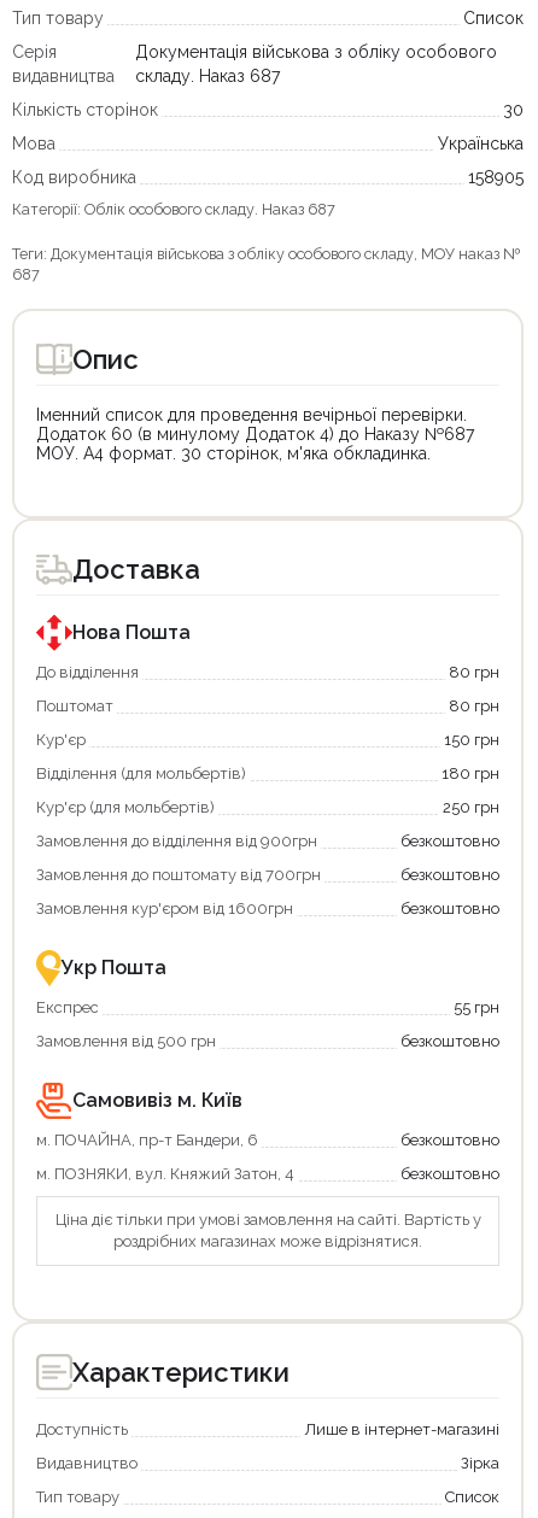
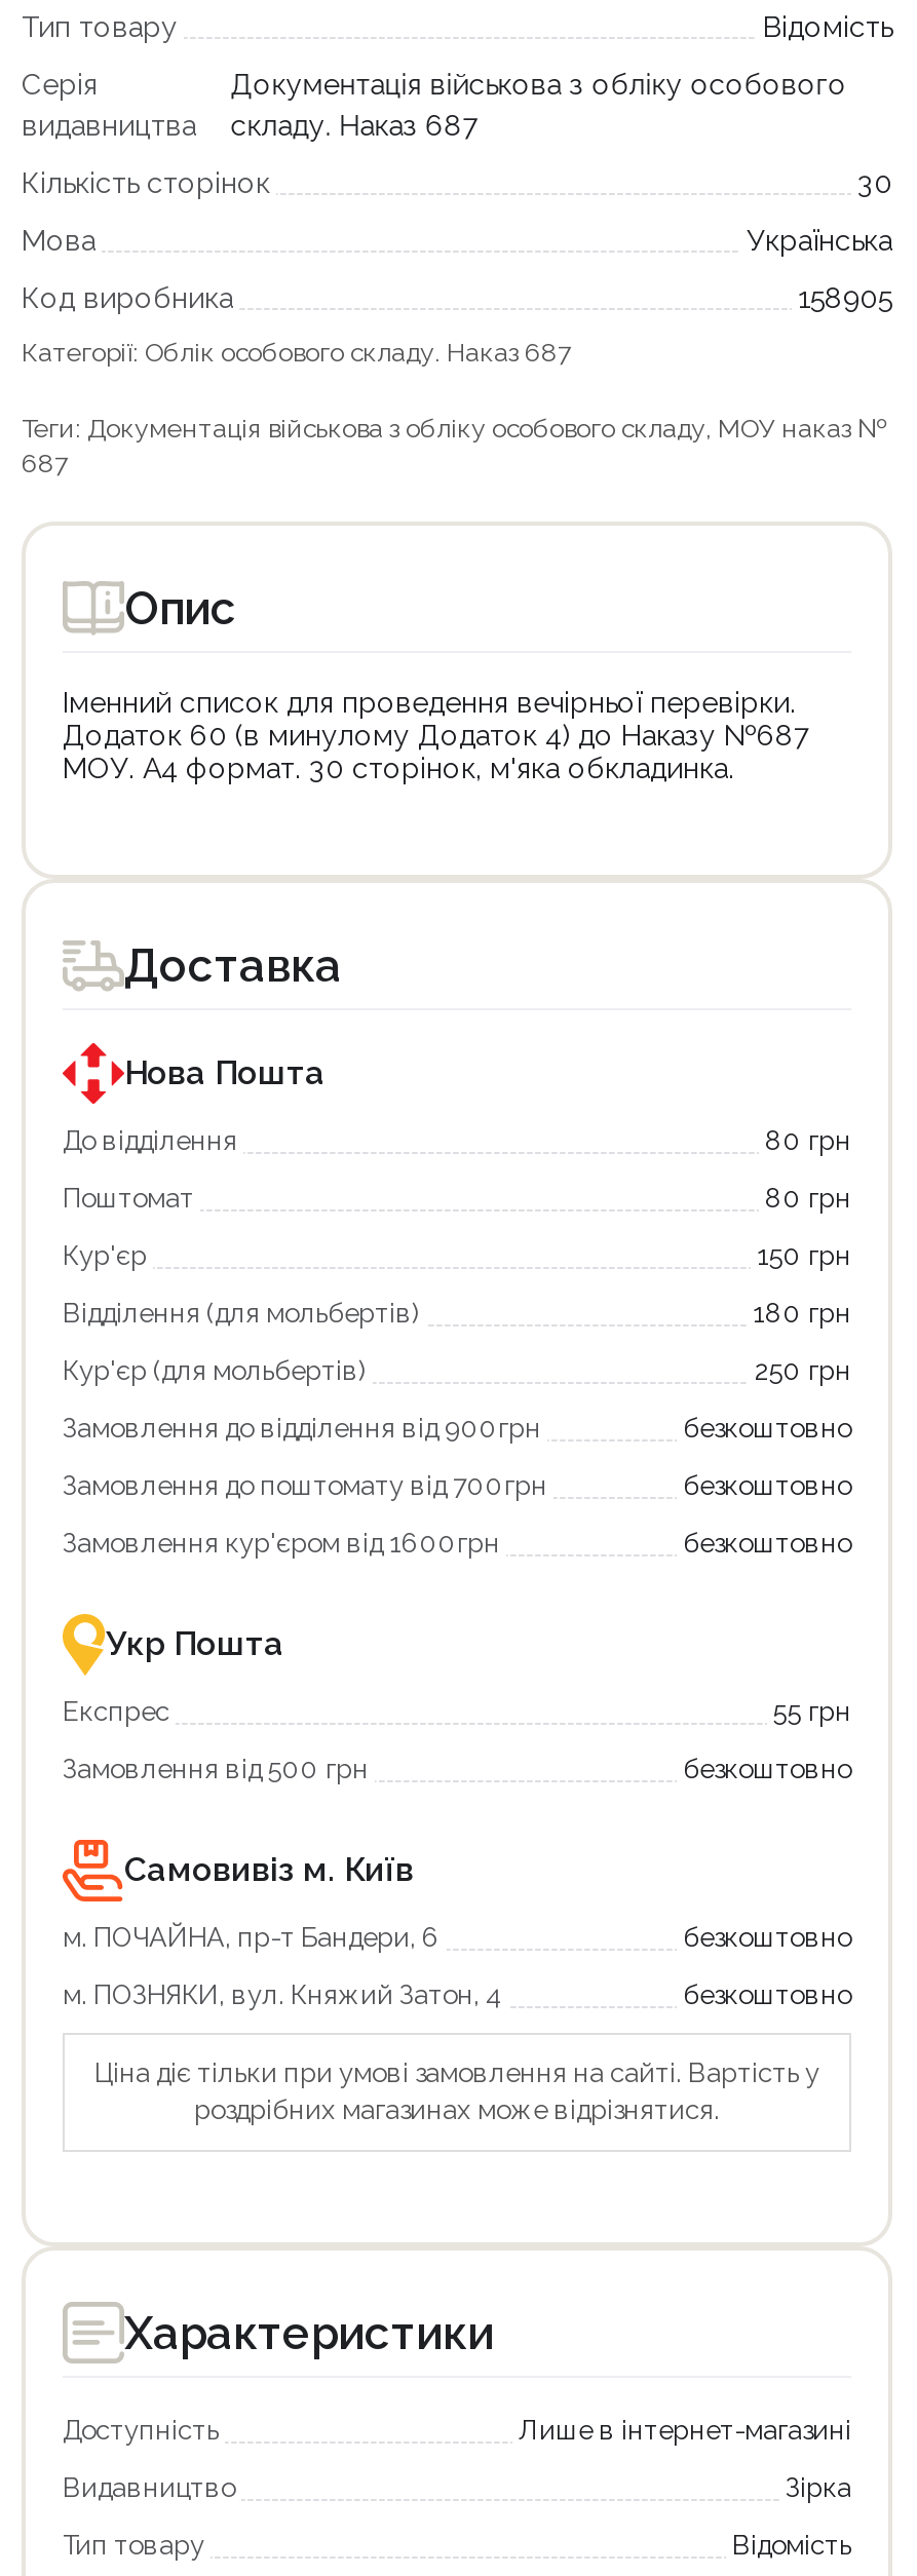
- Список
+ Відомість

- Список
+ Відомість
